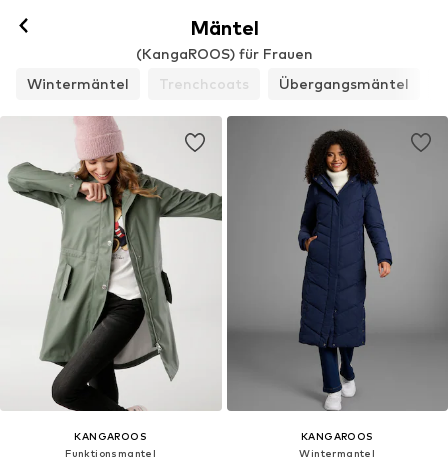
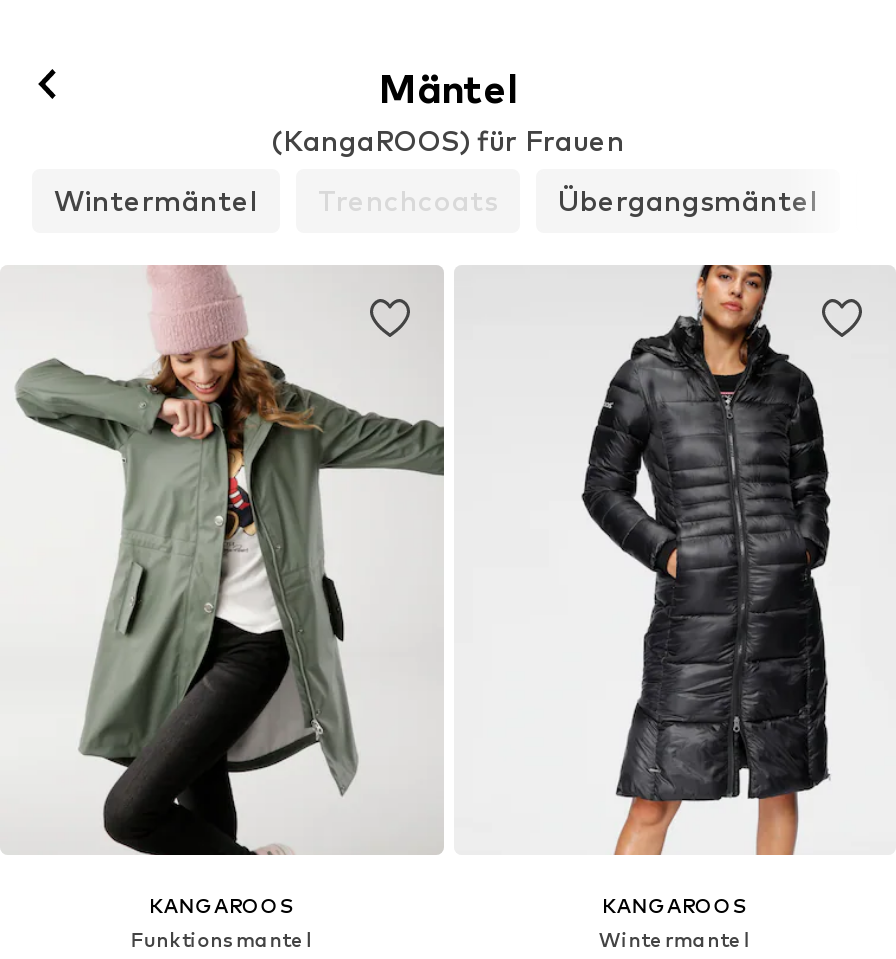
- [image]
+ [image]
